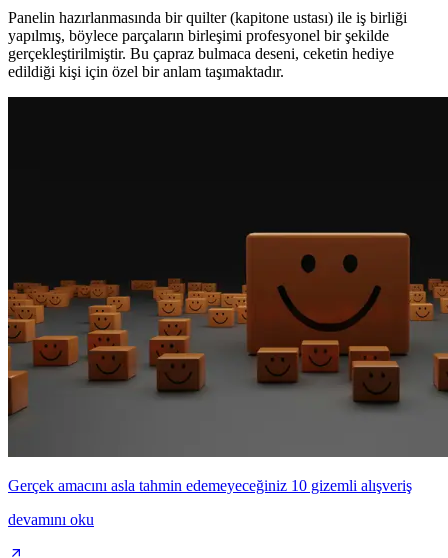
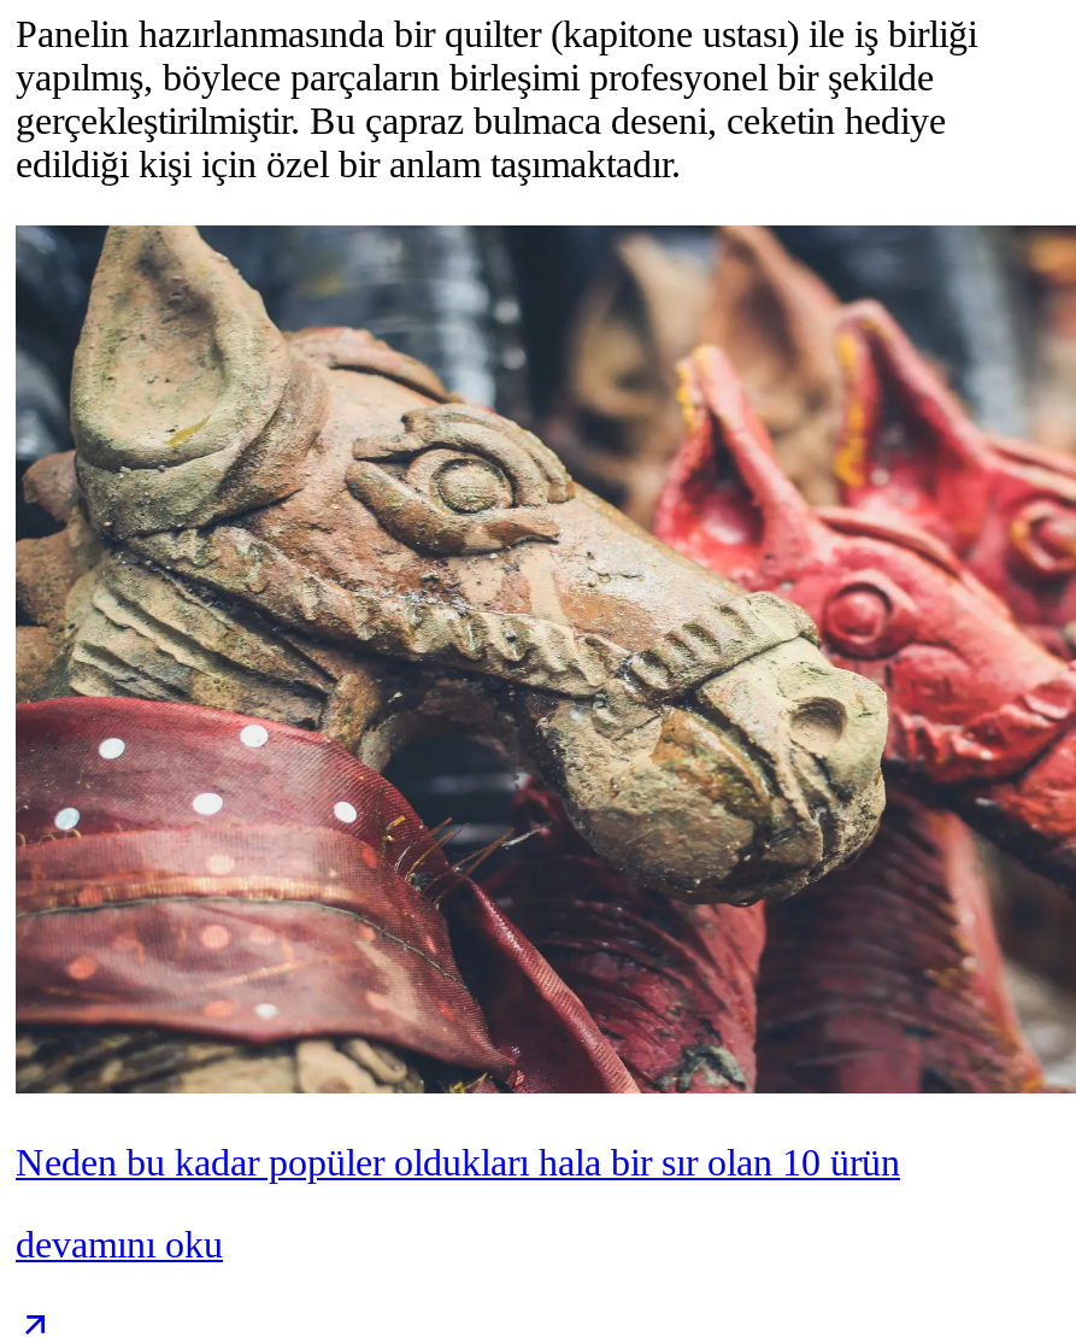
- [image]
- Gerçek amacını asla tahmin edemeyeceğiniz 10 gizemli alışveriş
+ [image]
+ Neden bu kadar popüler oldukları hala bir sır olan 10 ürün
